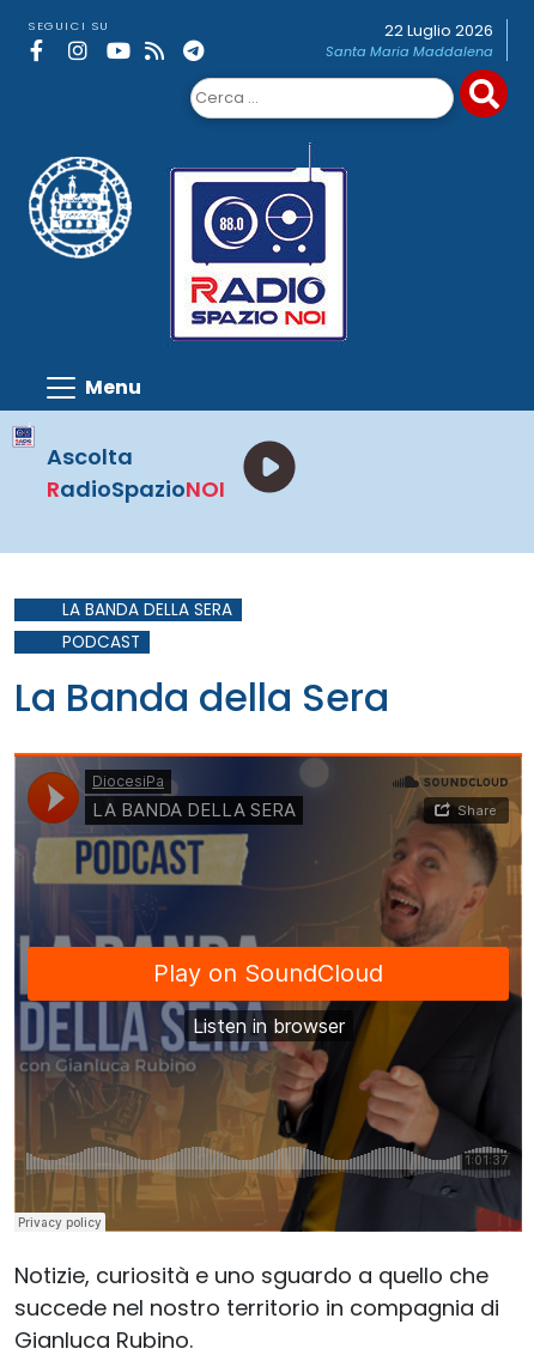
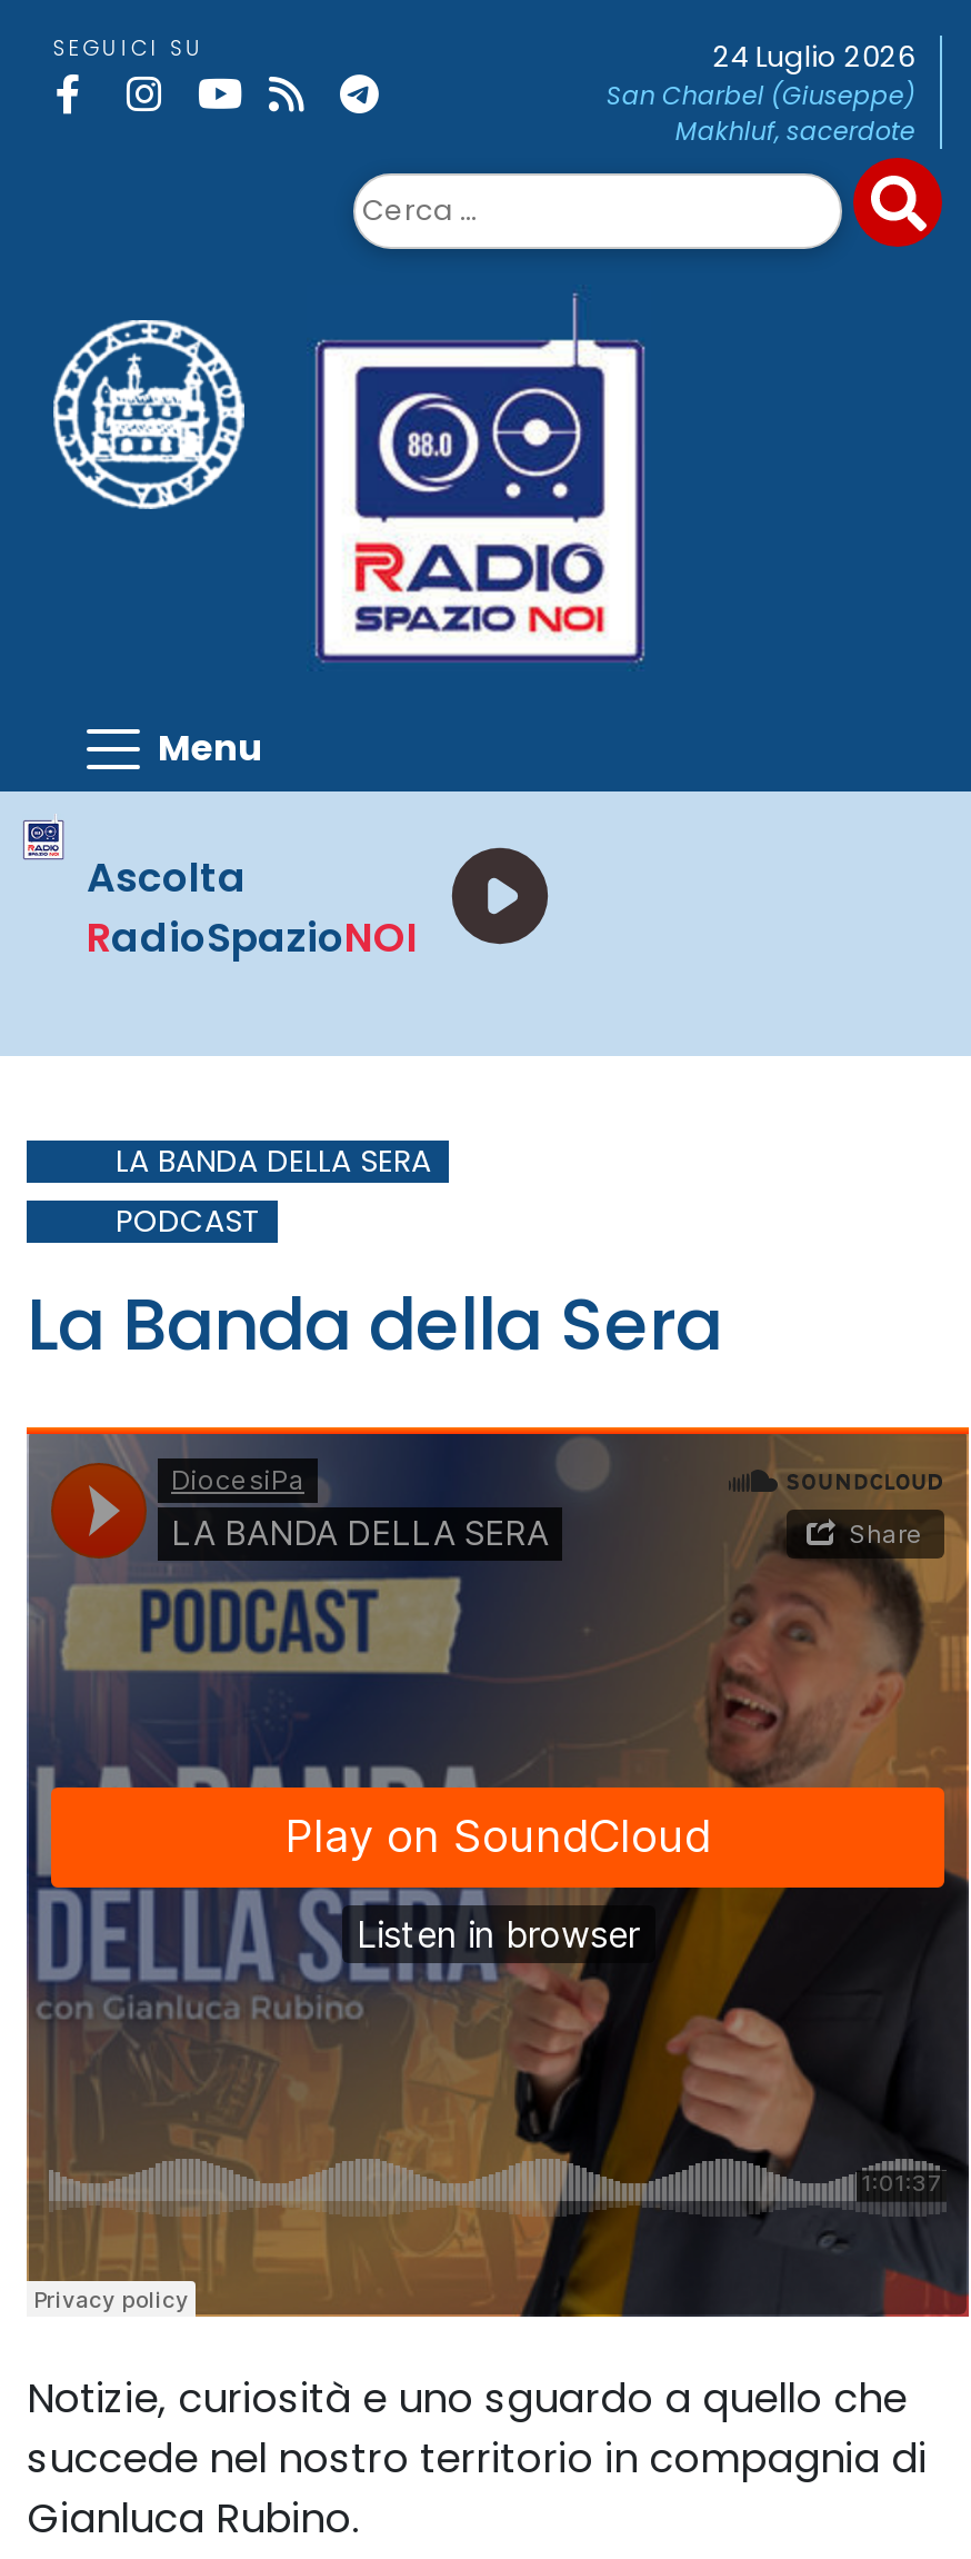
- 22 Luglio 2026
- Santa Maria Maddalena
+ 24 Luglio 2026
+ San Charbel (Giuseppe)
+ Makhluf, sacerdote
